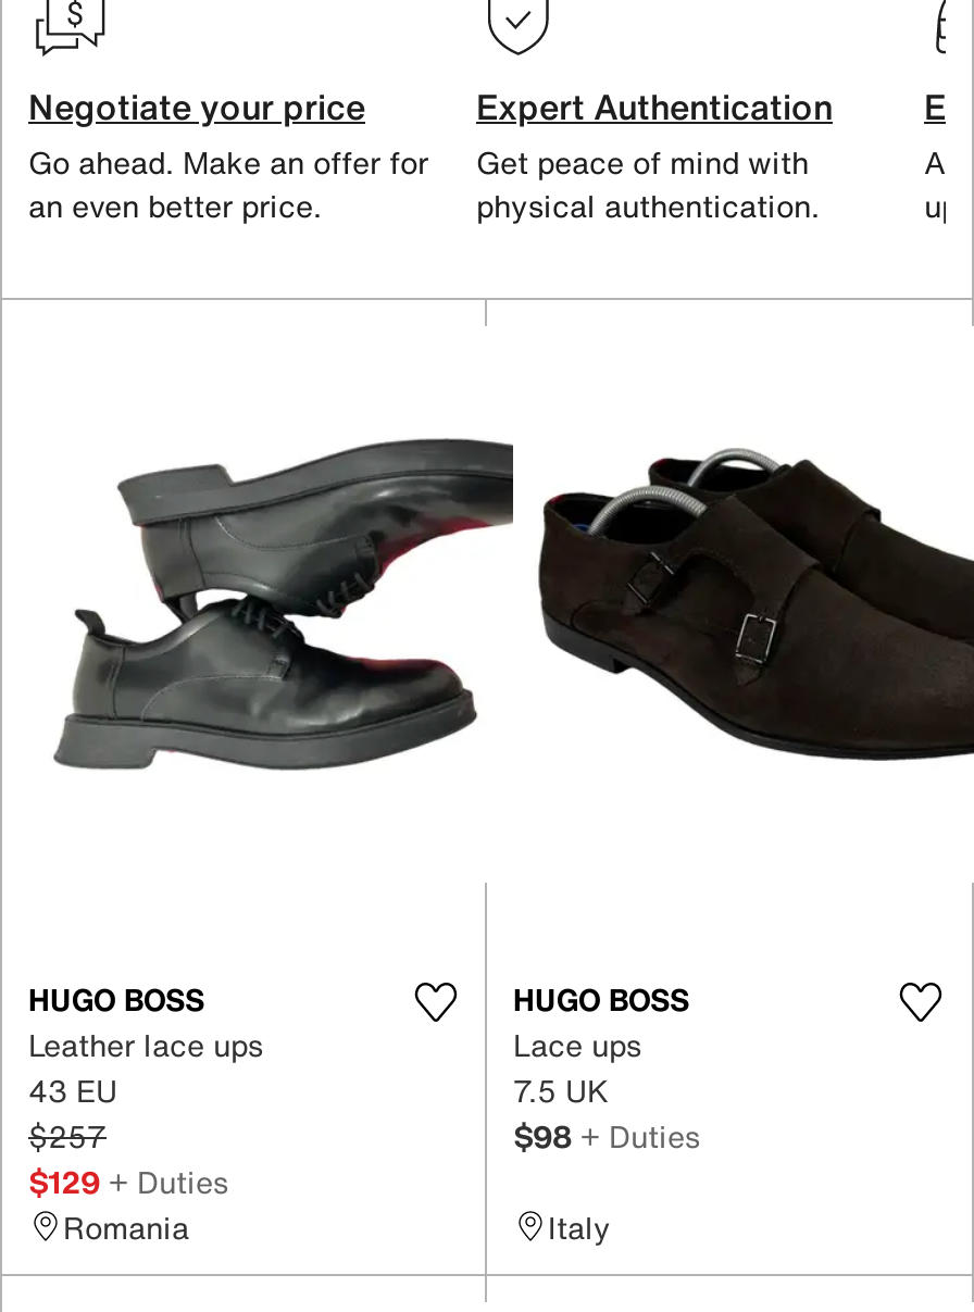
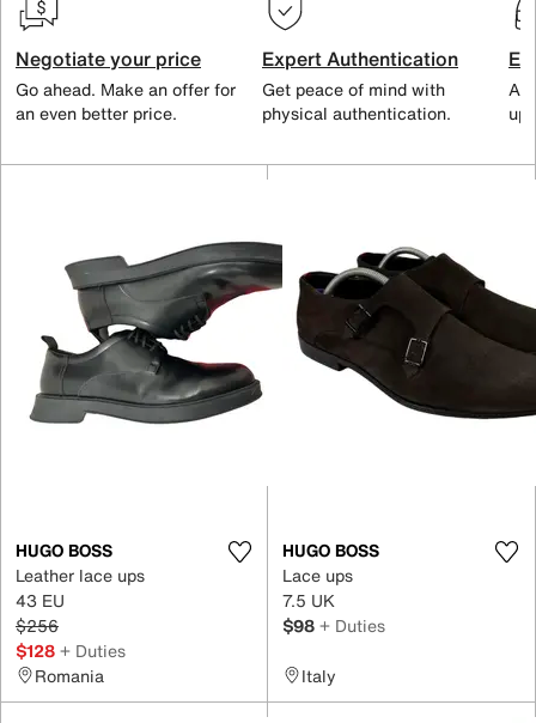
- $257
+ $256

- $129 + Duties
+ $128 + Duties
